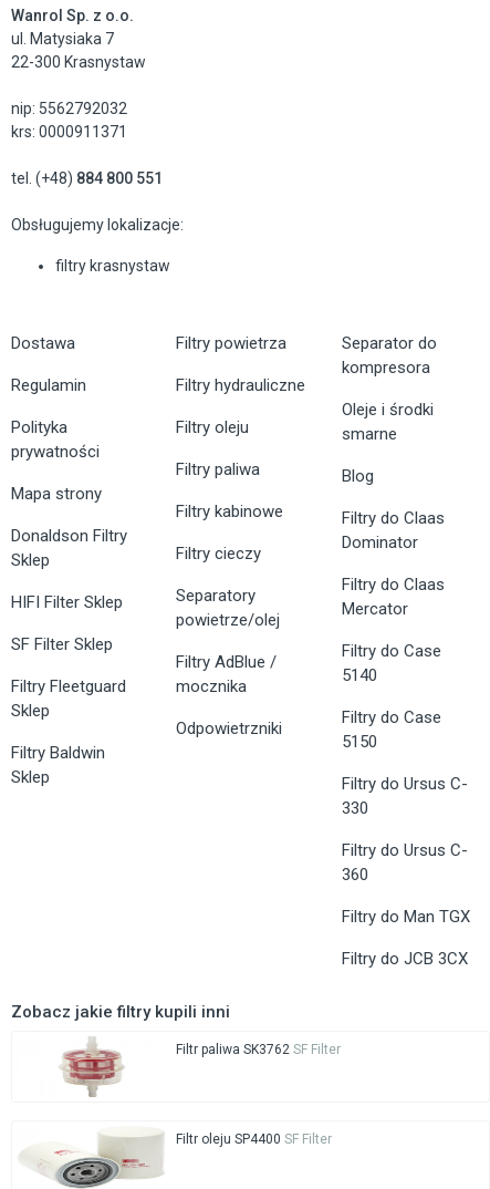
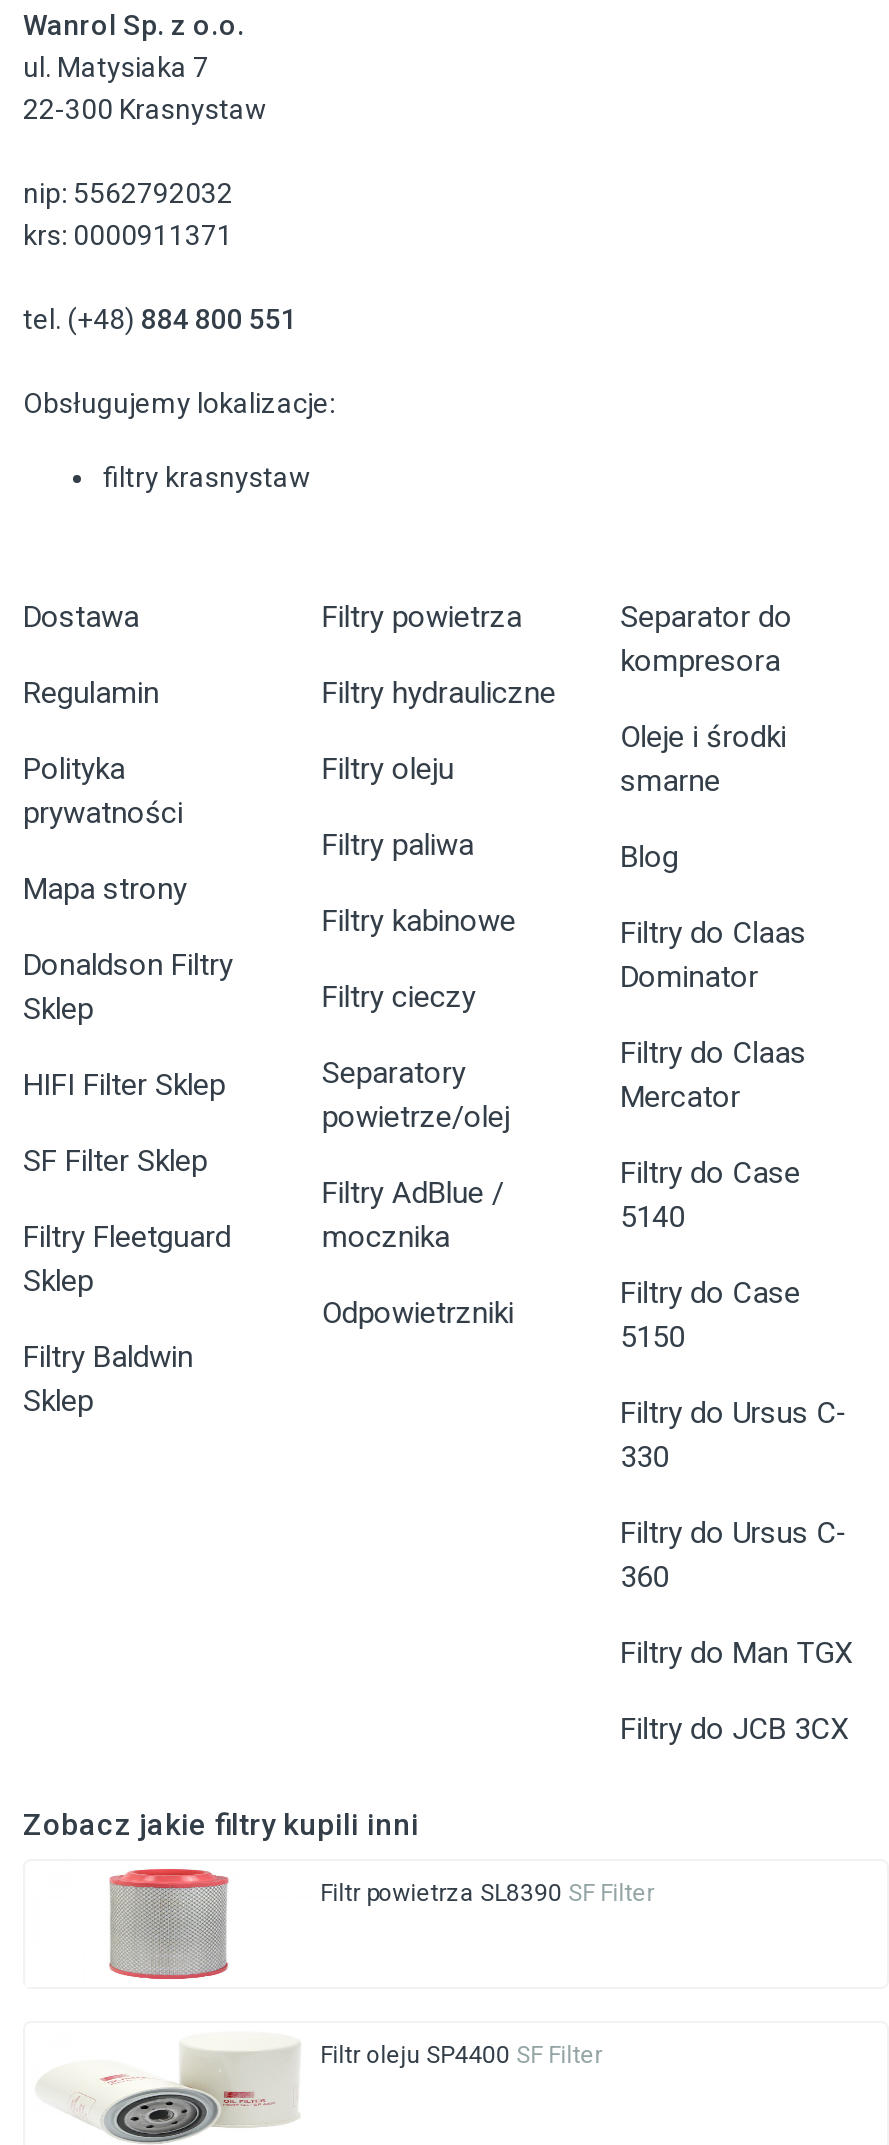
- [image]
+ [image]

- Filtr paliwa SK3762 SF Filter
+ Filtr powietrza SL8390 SF Filter
